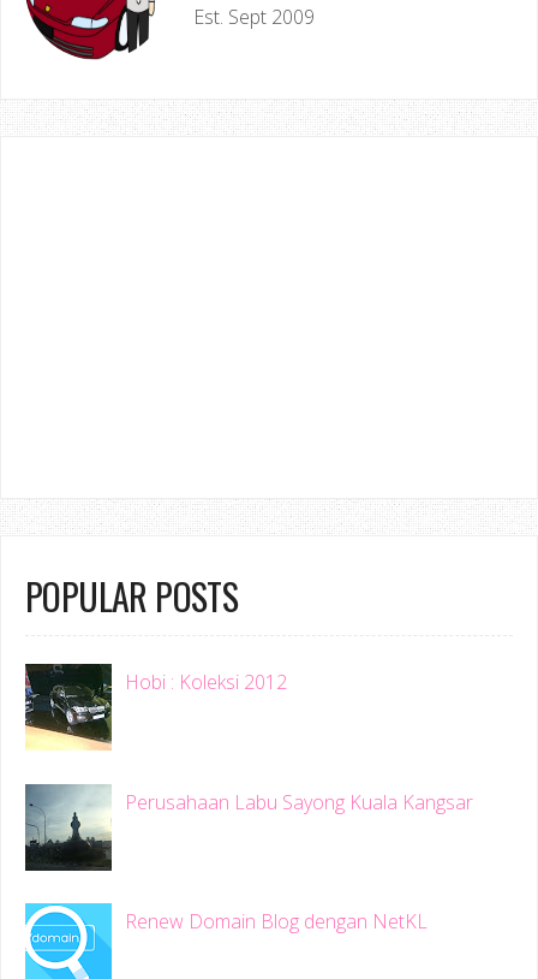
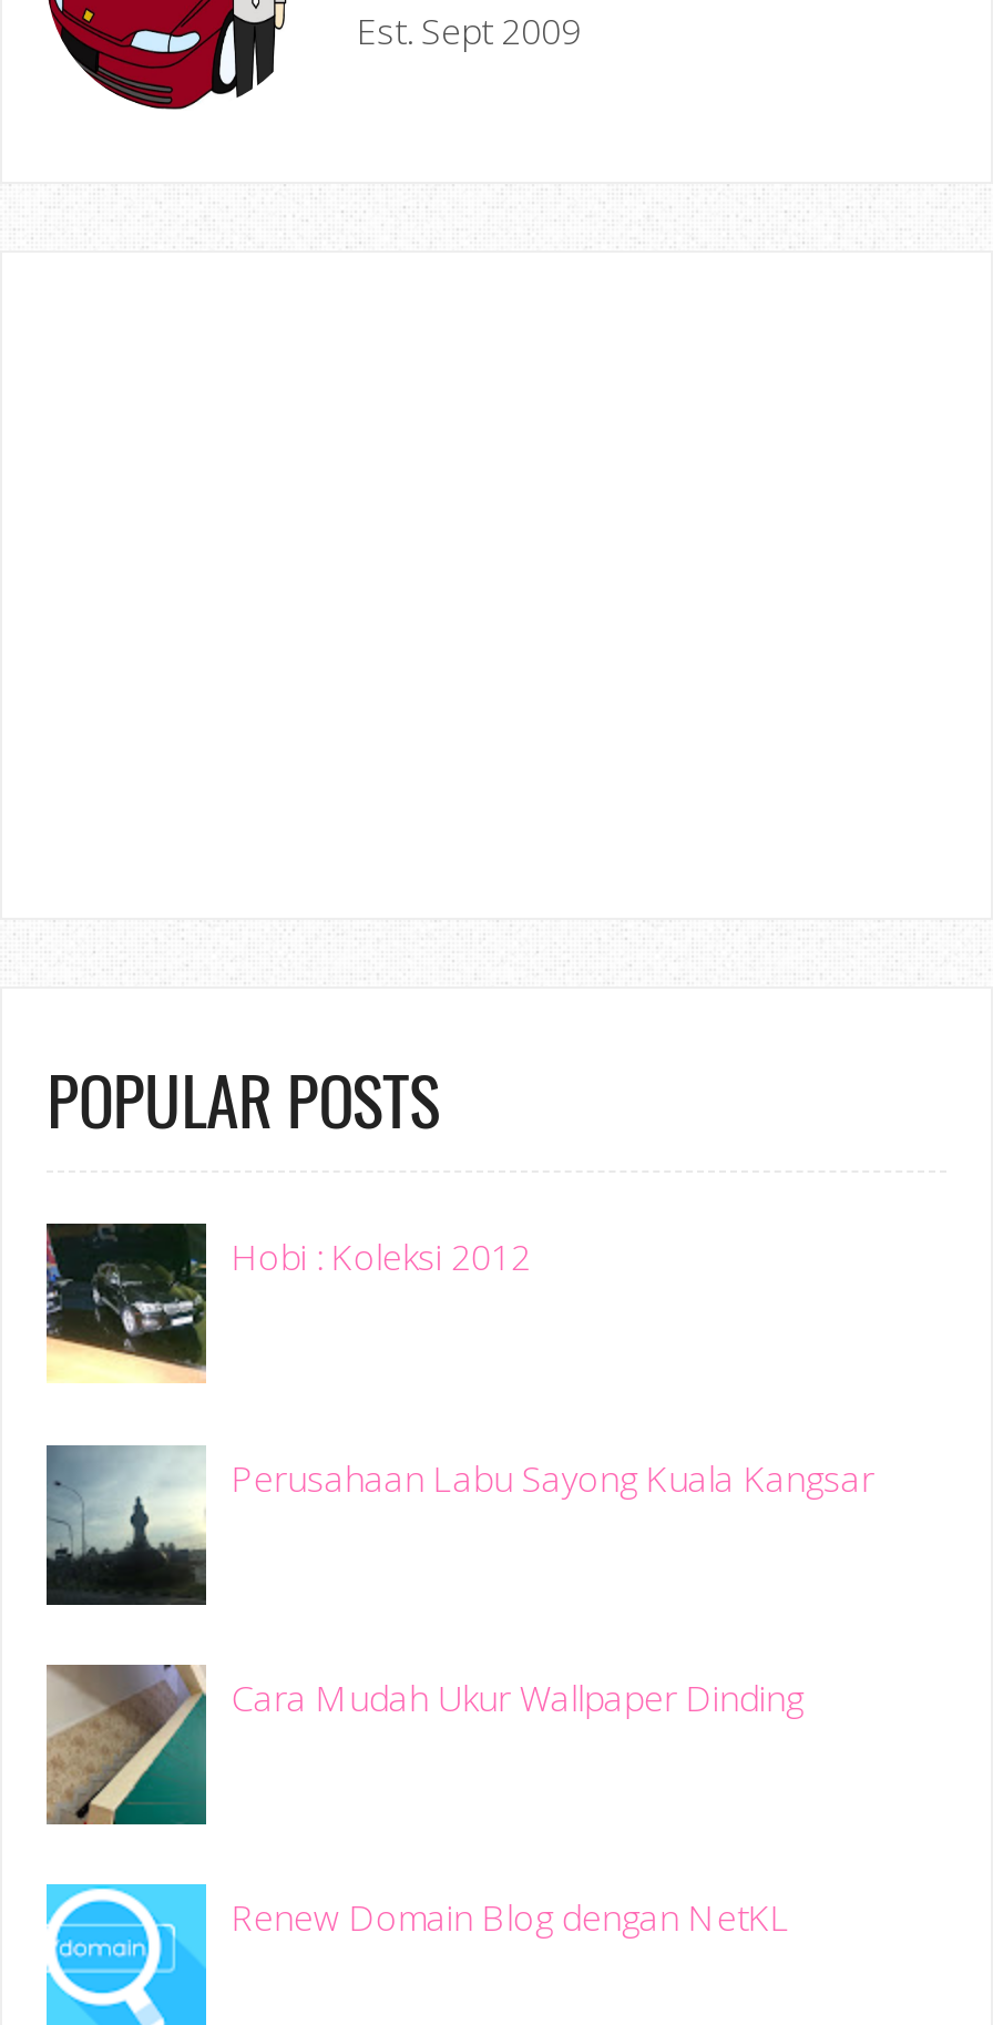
+ [image]
+ Cara Mudah Ukur Wallpaper Dinding
